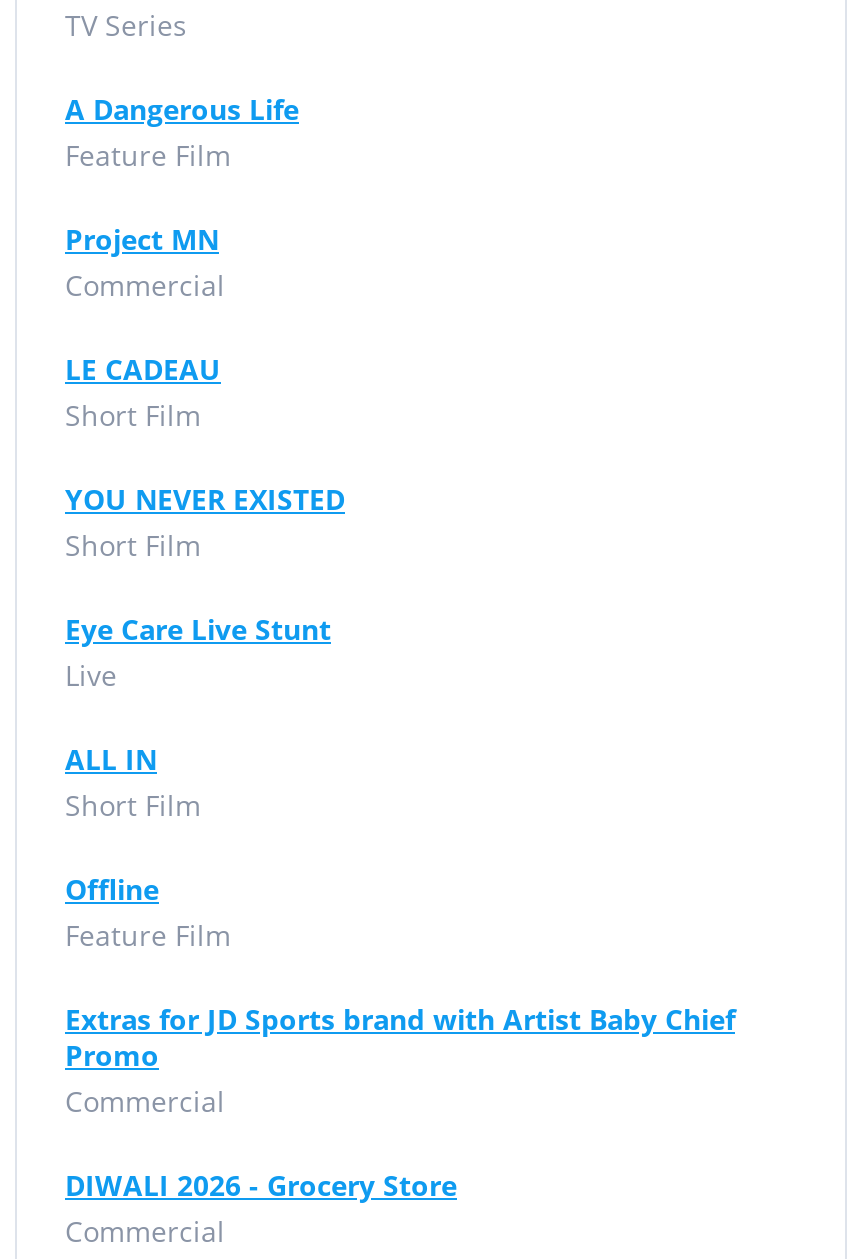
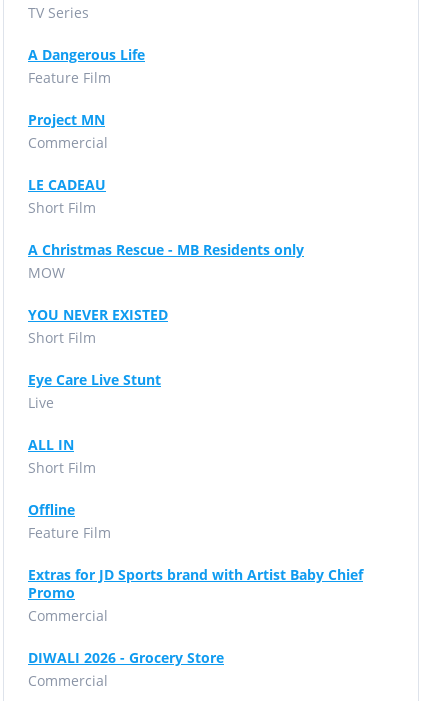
+ A Christmas Rescue - MB Residents only
+ MOW
